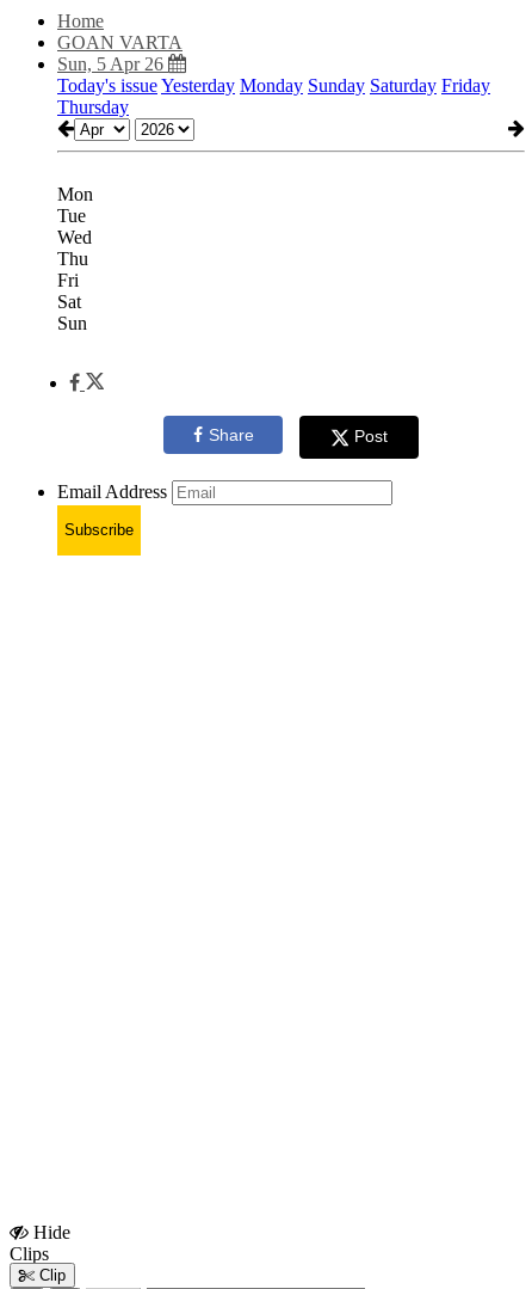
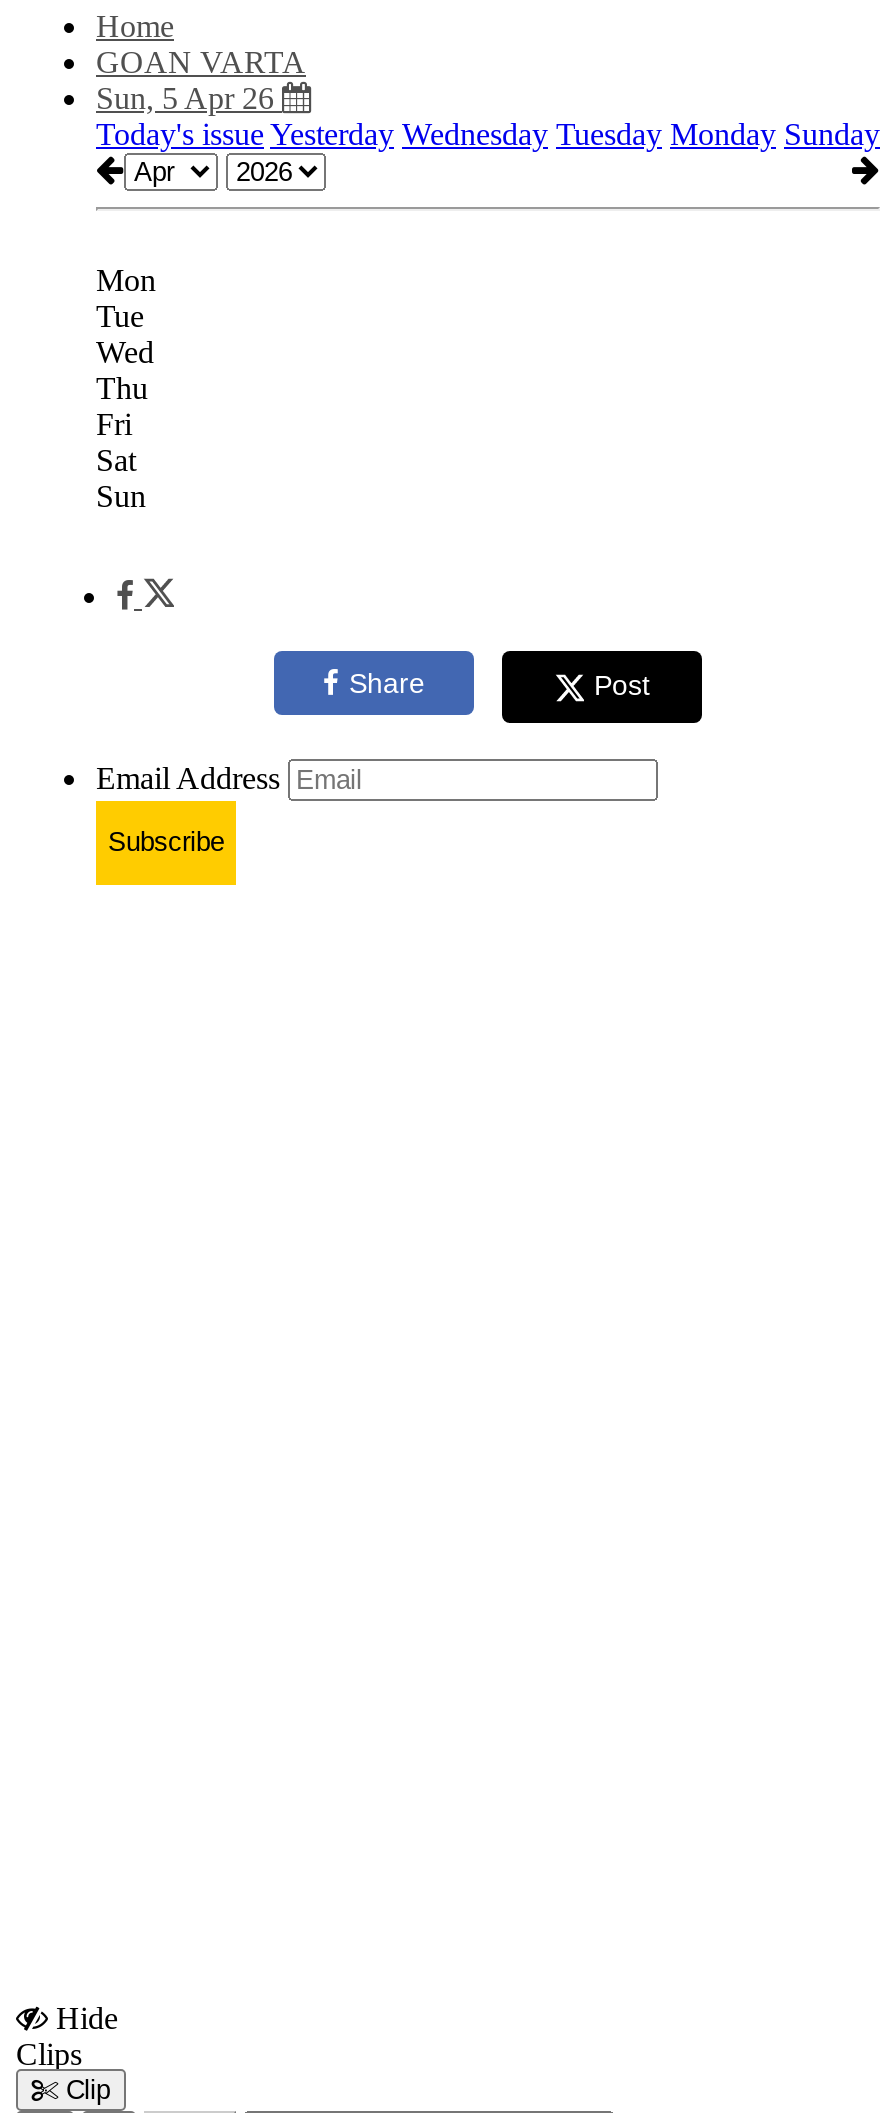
- Today's issue Yesterday Monday Sunday Saturday Friday
- Thursday
+ Today's issue Yesterday Wednesday Tuesday Monday Sunday
